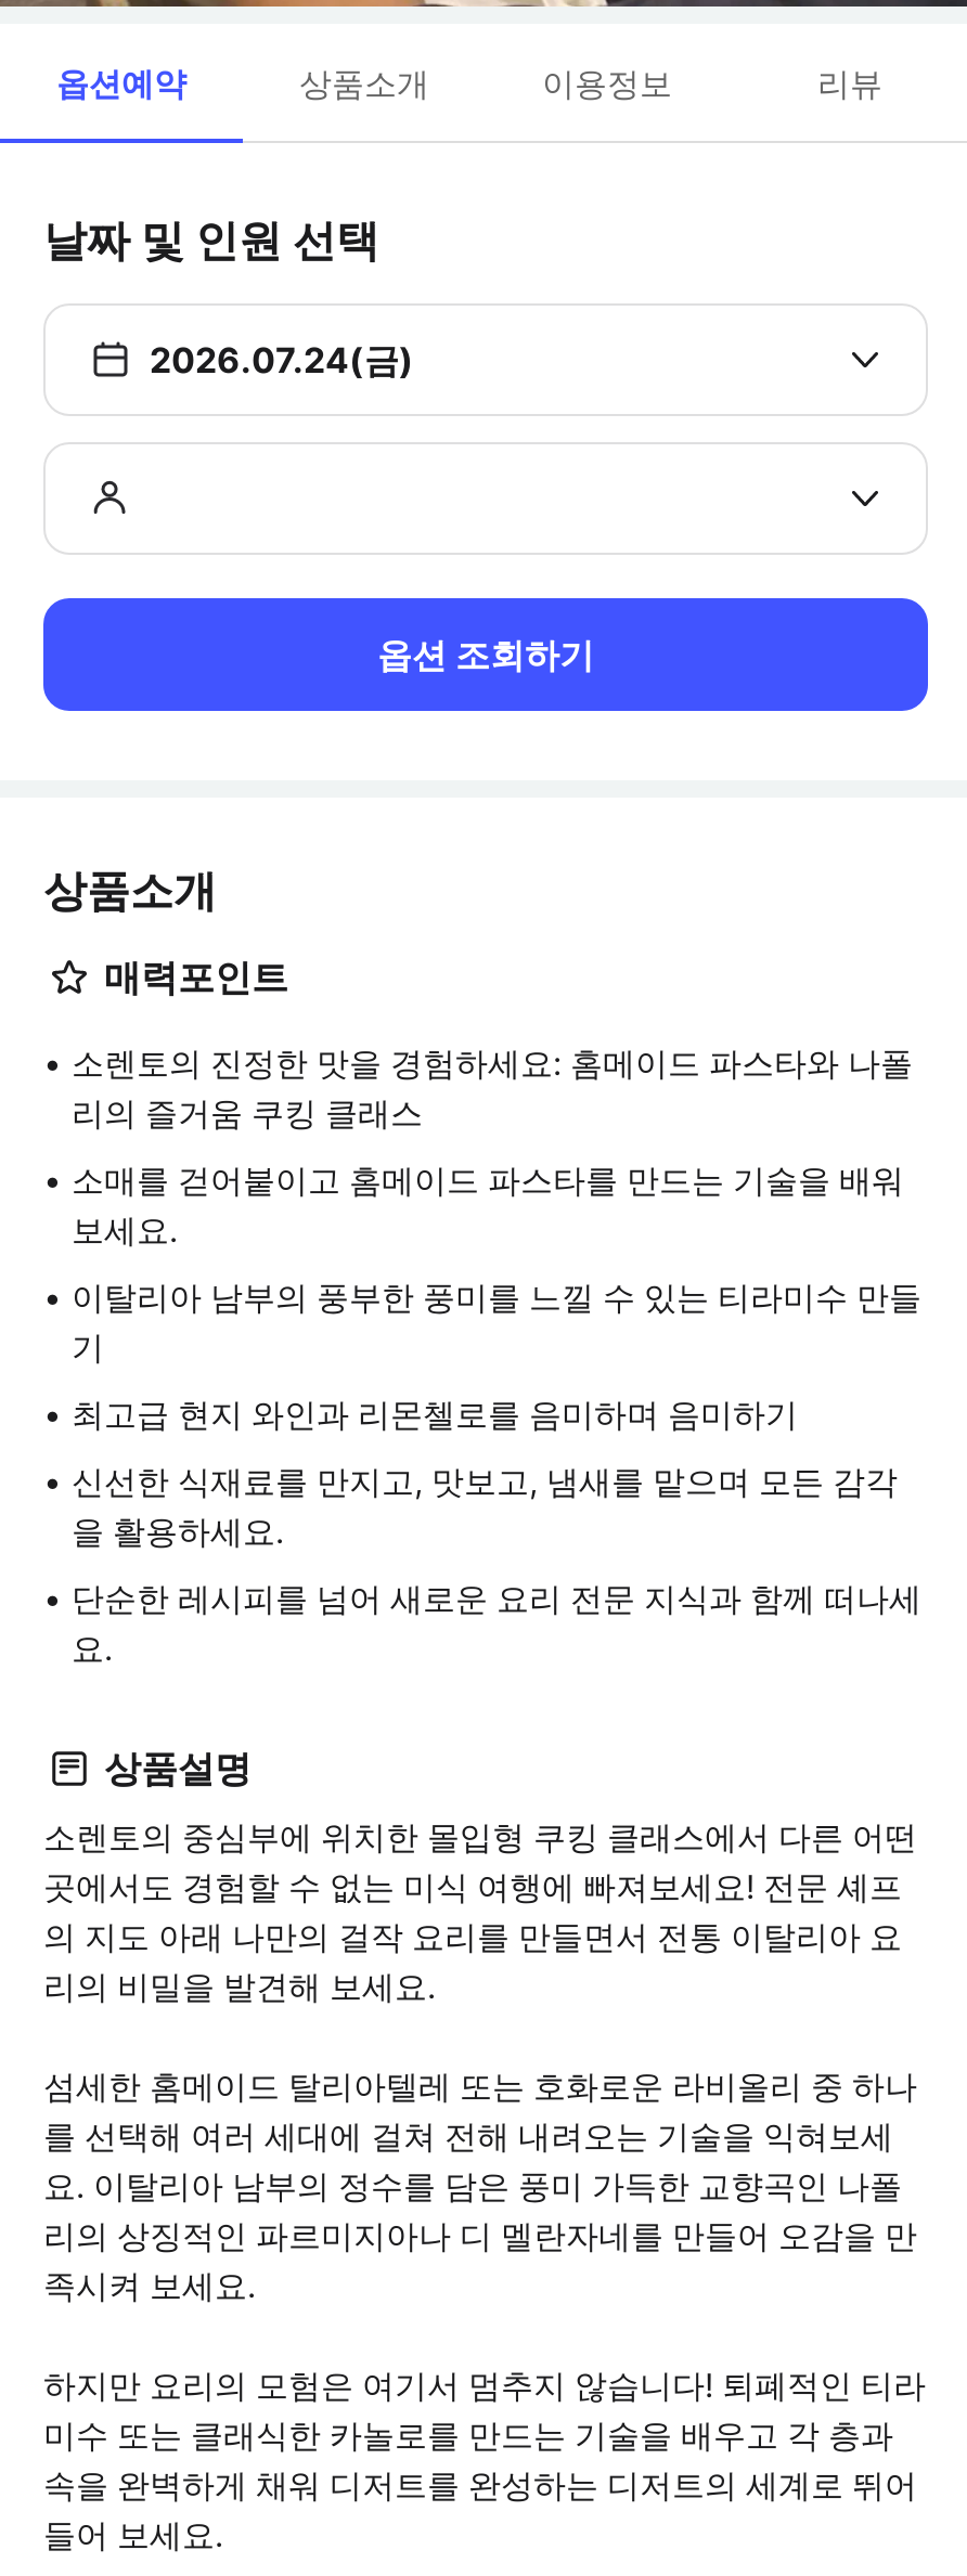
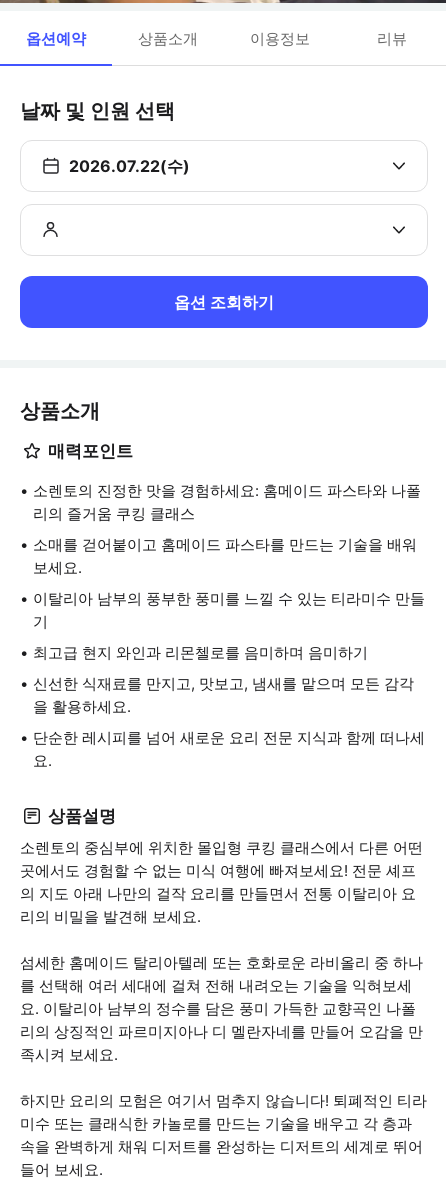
- 2026.07.24(금)
+ 2026.07.22(수)
